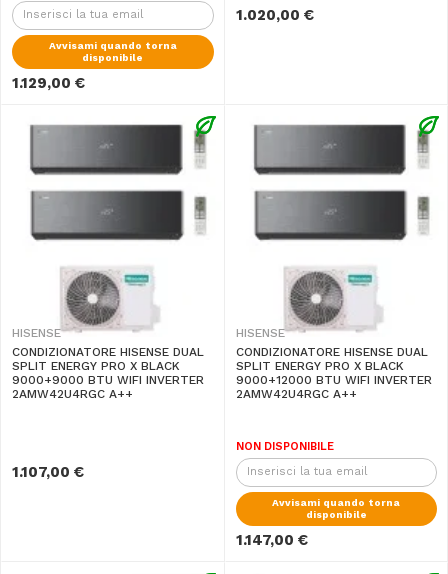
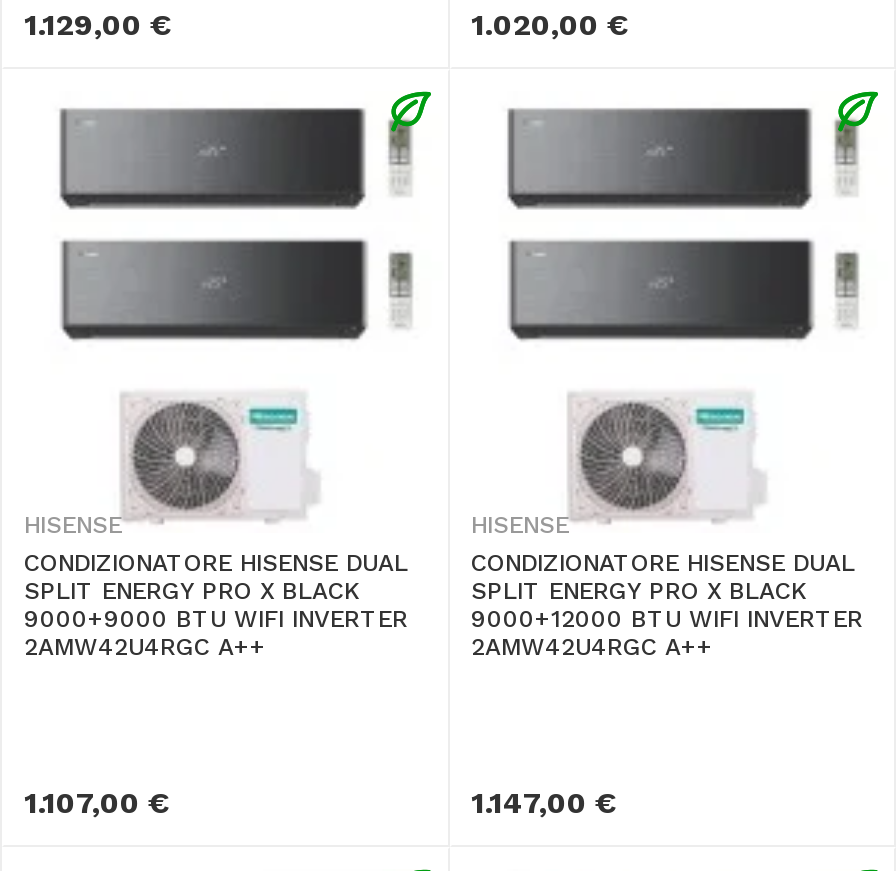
- [image]
- Avvisami quando torna
- disponibile

- [image]

- NON DISPONIBILE

- [image]
- Avvisami quando torna
- disponibile

- [image]
